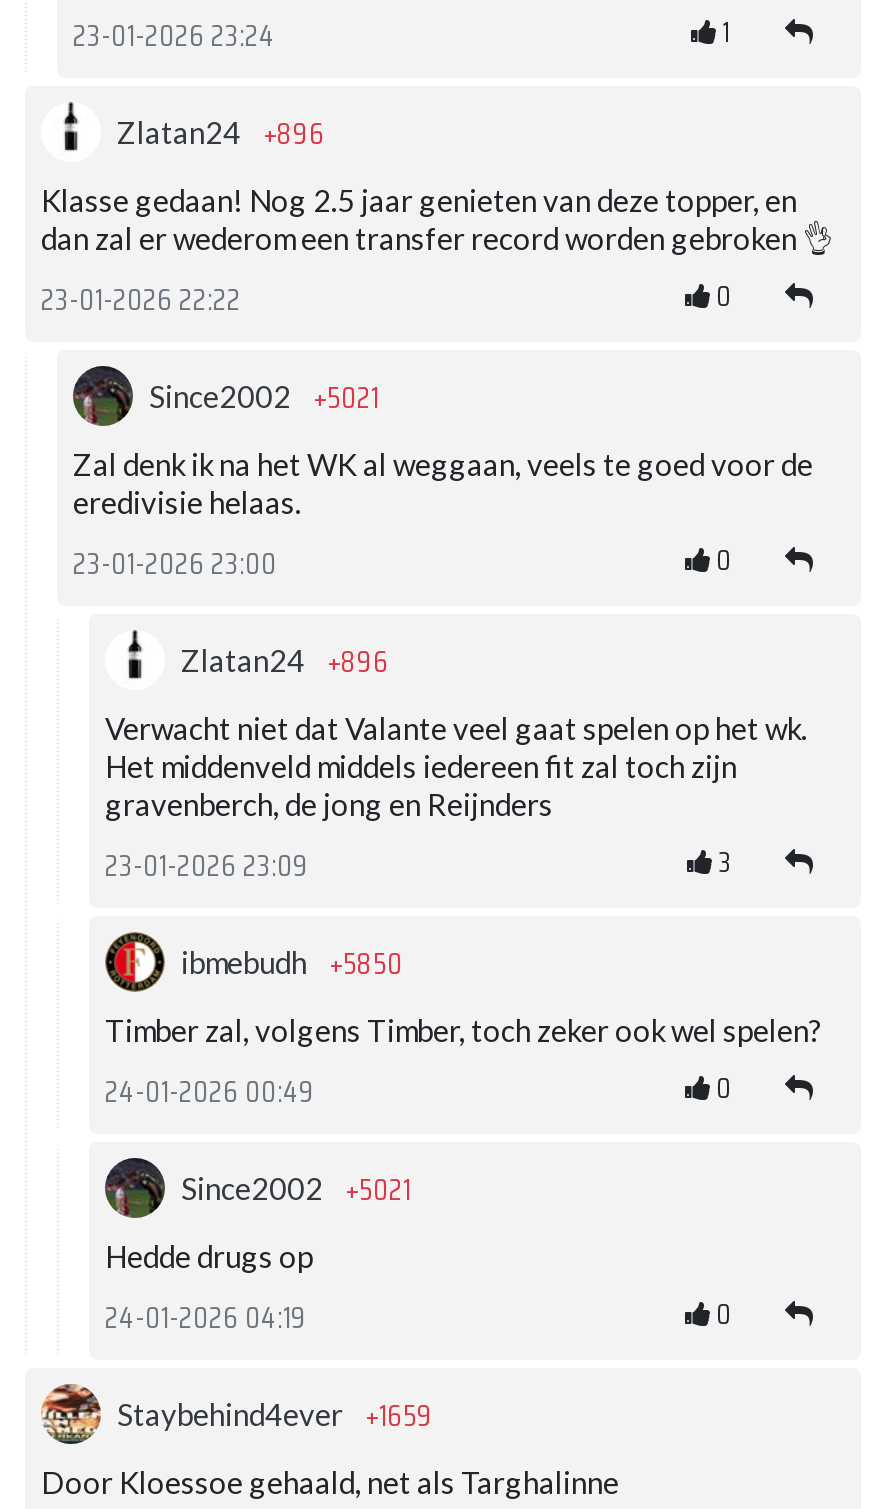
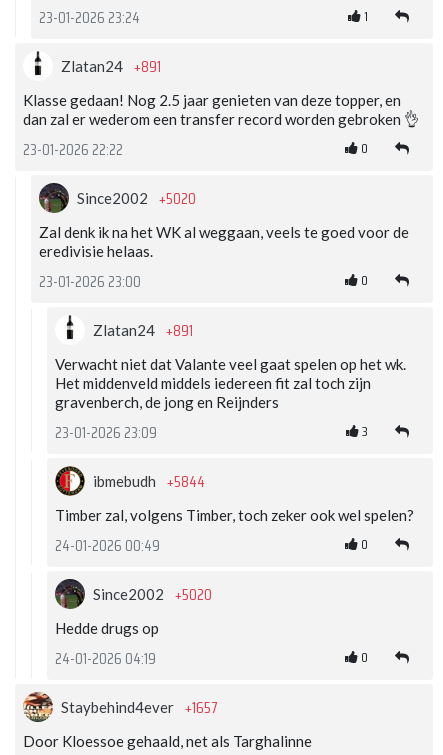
- Zlatan24 +896
+ Zlatan24 +891

- Since2002 +5021
+ Since2002 +5020

- Zlatan24 +896
+ Zlatan24 +891

- ibmebudh +5850
+ ibmebudh +5844

- Since2002 +5021
+ Since2002 +5020

- Staybehind4ever +1659
+ Staybehind4ever +1657
